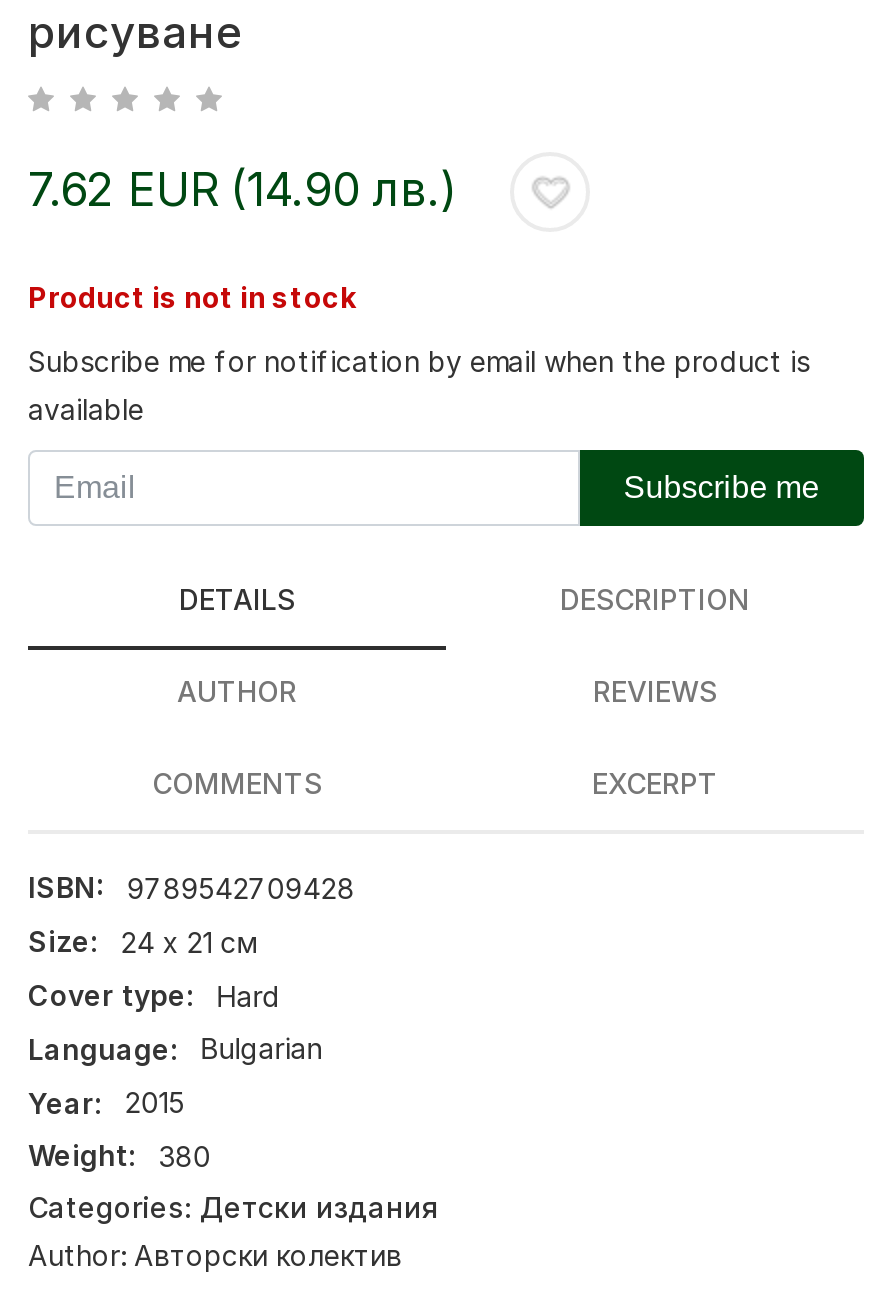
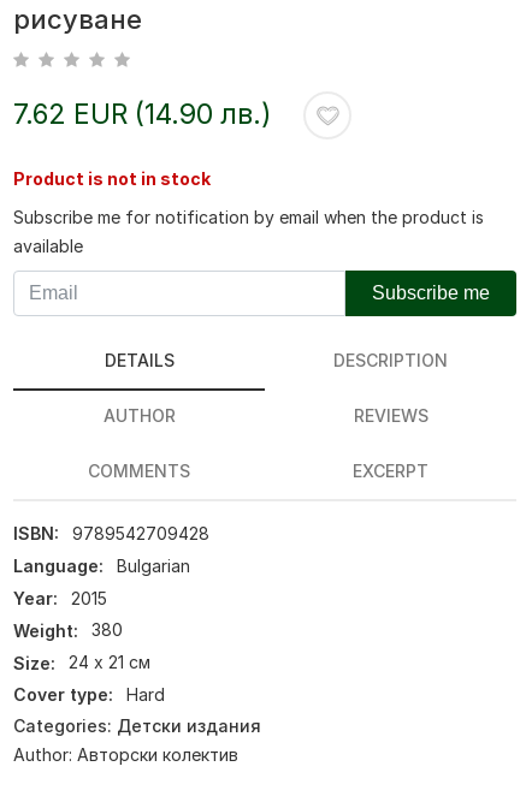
moved down: Size: | 24 х 21 см | Cover type: | Hard

moved up: Language: | Bulgarian | Year: | 2015 | Weight: | 380
